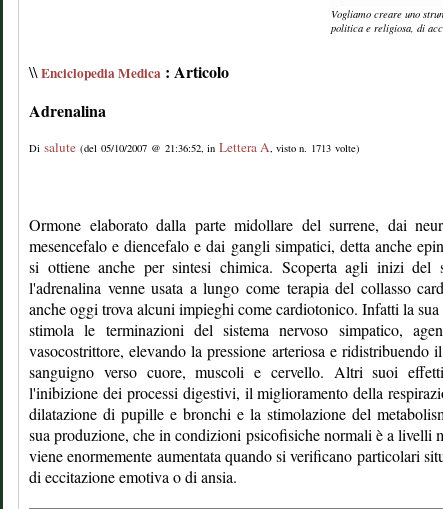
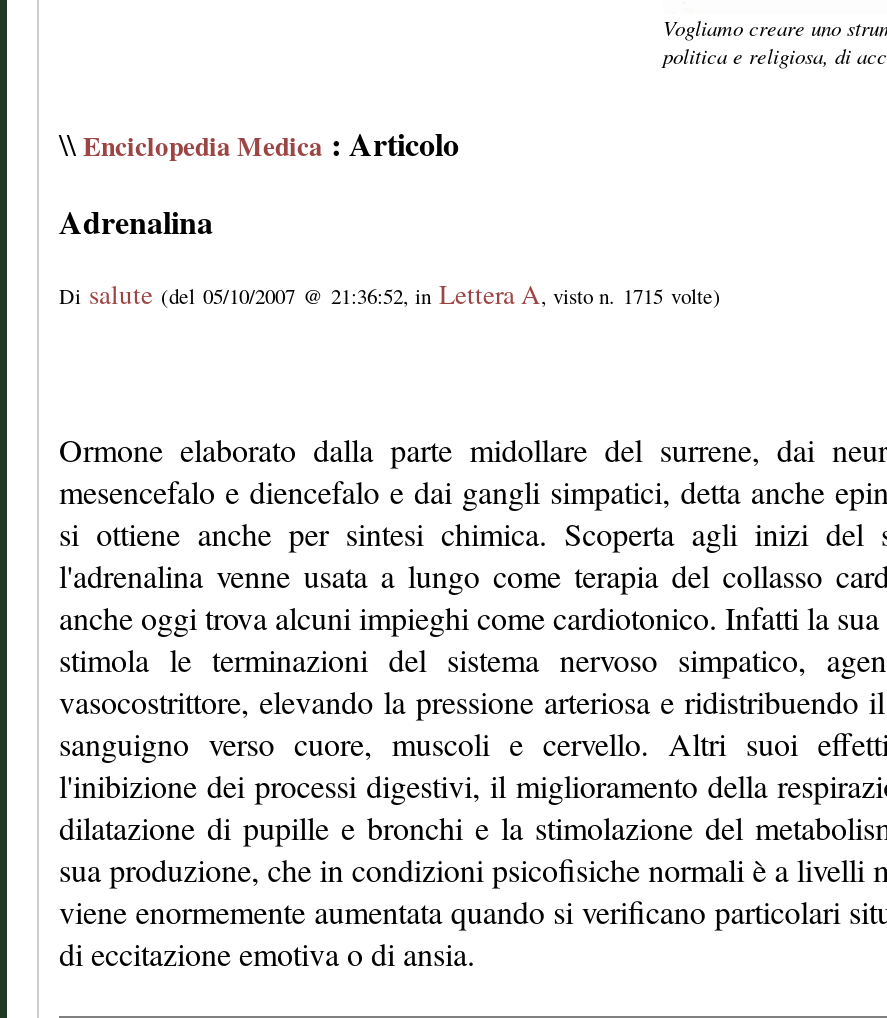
- Di salute (del 05/10/2007 @ 21:36:52, in Lettera A, visto n. 1713 volte)
+ Di salute (del 05/10/2007 @ 21:36:52, in Lettera A, visto n. 1715 volte)
